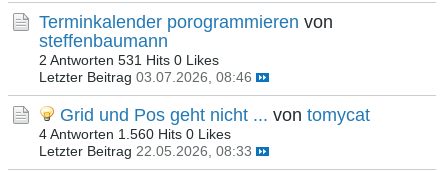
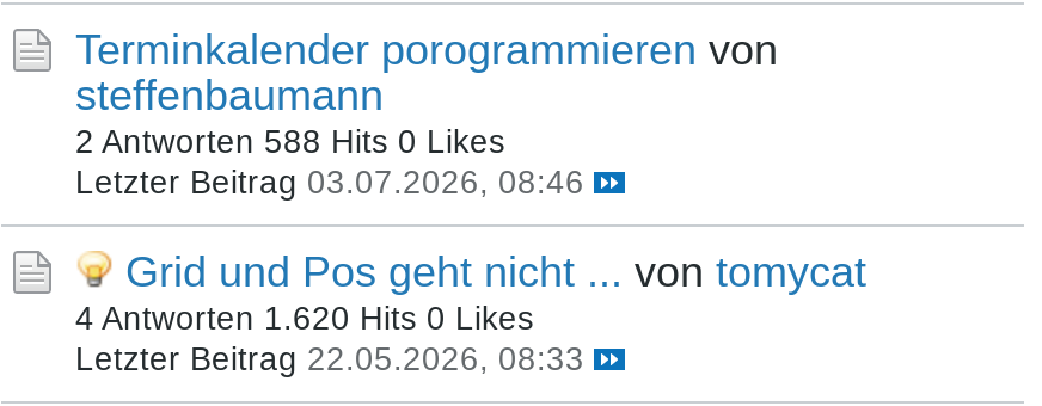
- 2 Antworten 531 Hits 0 Likes
+ 2 Antworten 588 Hits 0 Likes

- 4 Antworten 1.560 Hits 0 Likes
+ 4 Antworten 1.620 Hits 0 Likes
